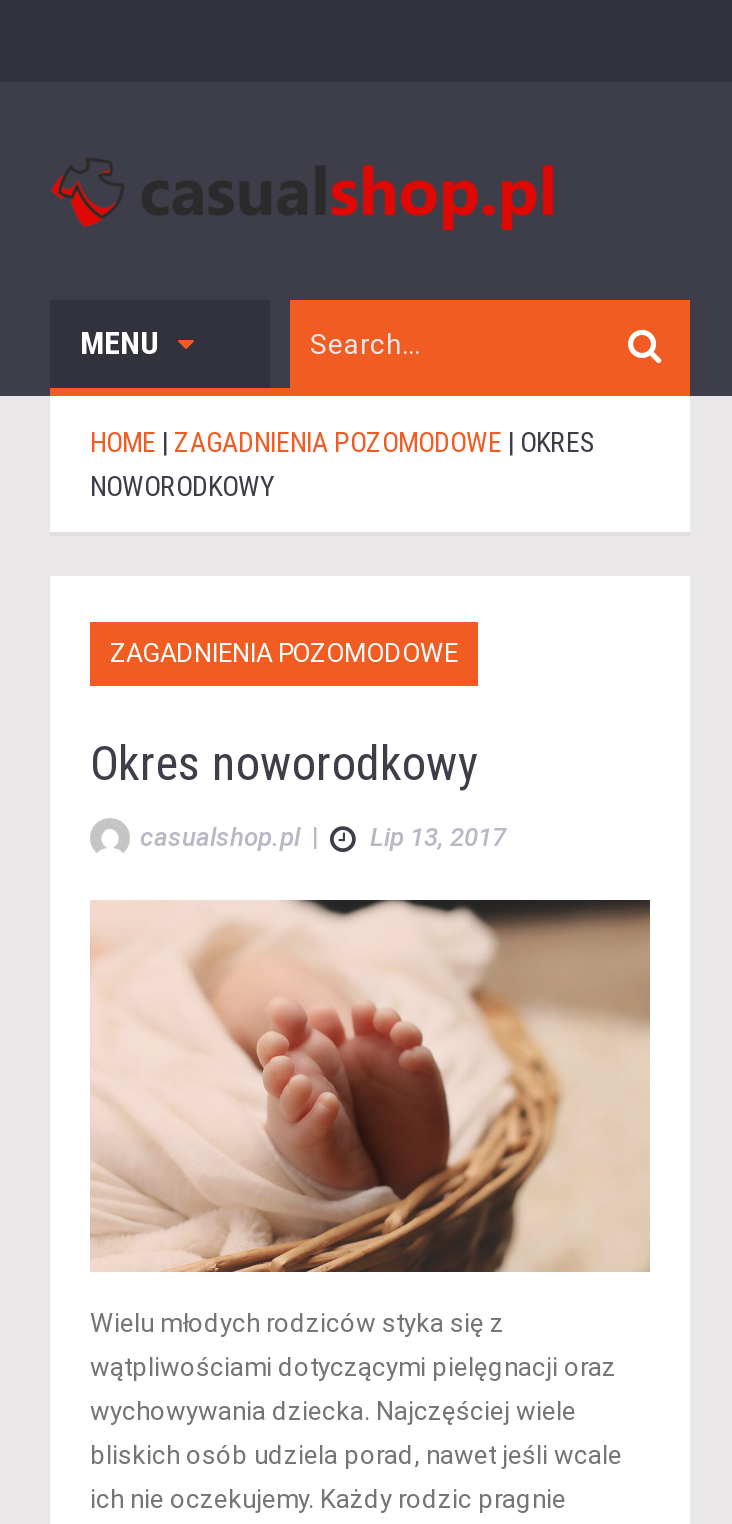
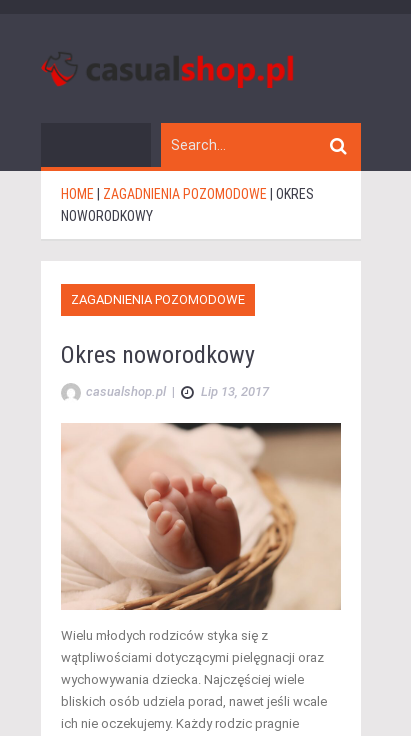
- MENU
